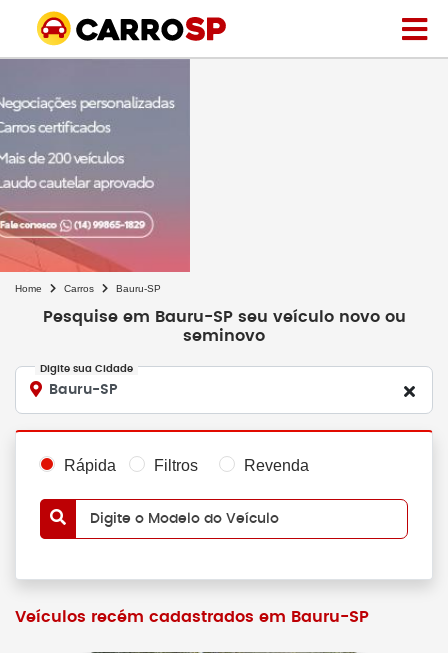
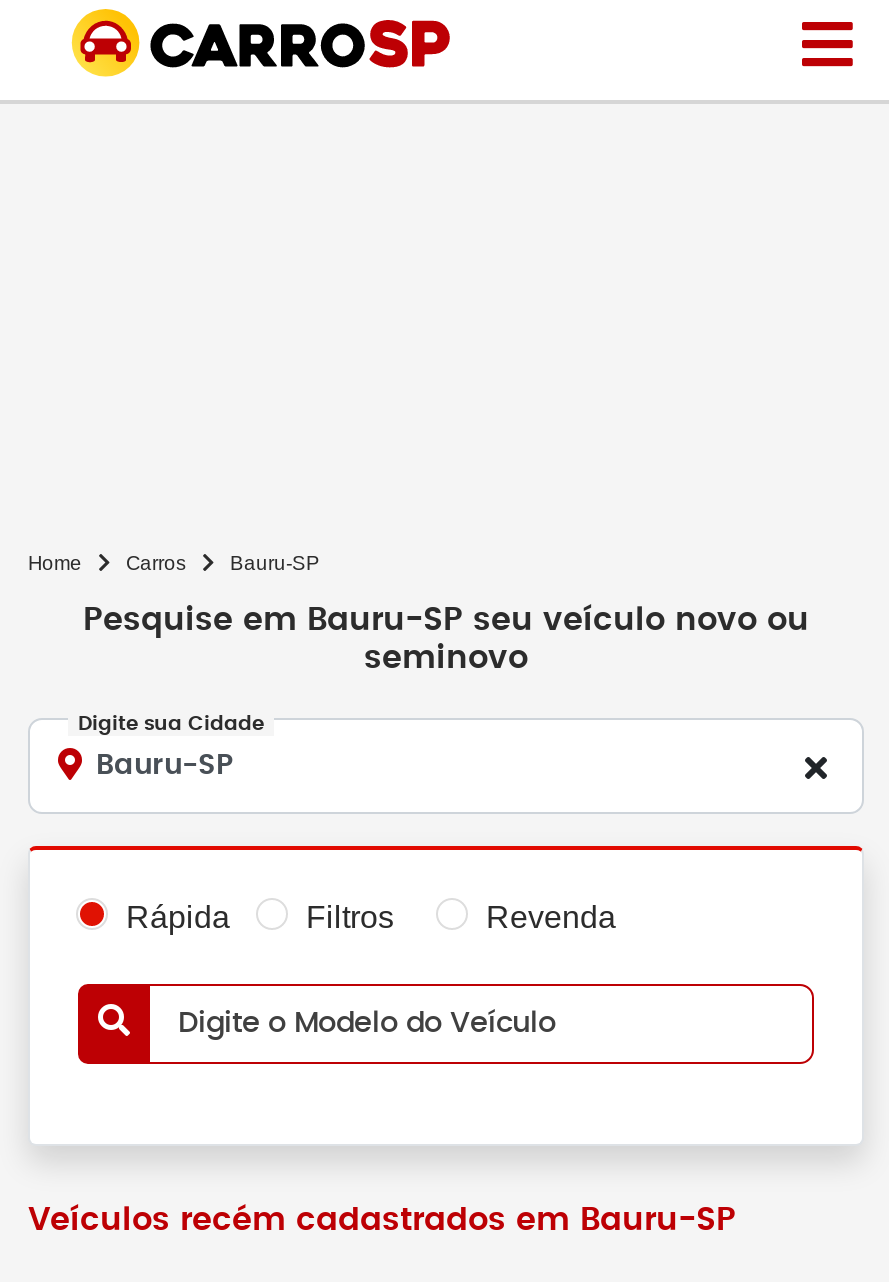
- [image]
